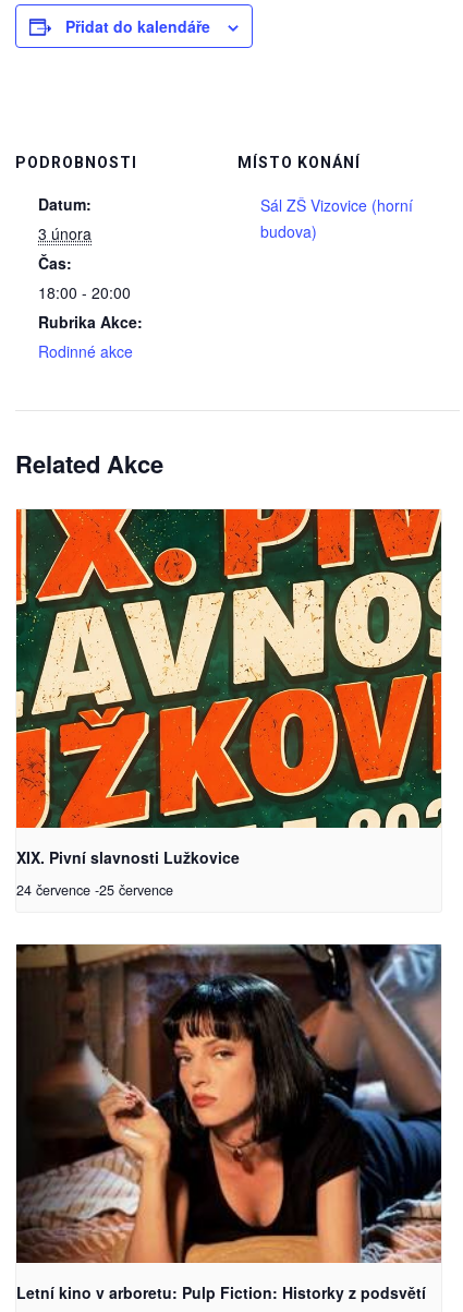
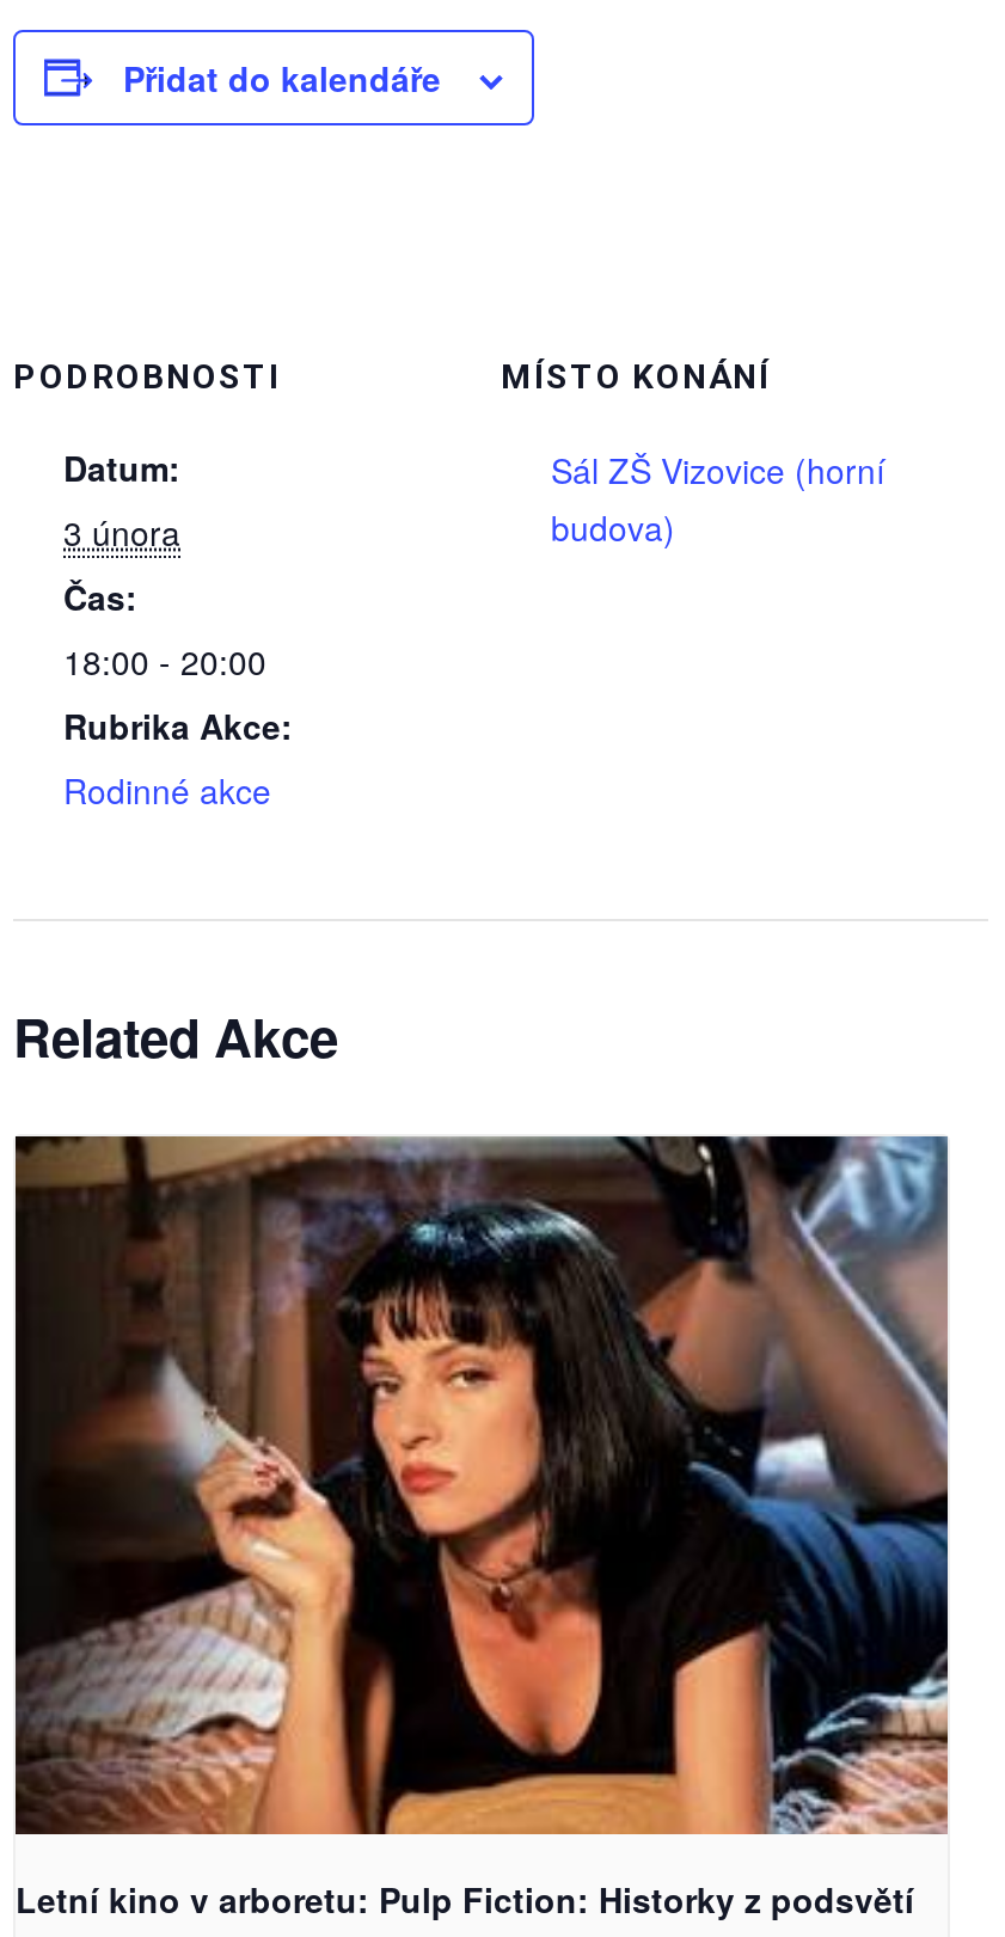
- [image]
- XIX. Pivní slavnosti Lužkovice
- 24 července -25 července
